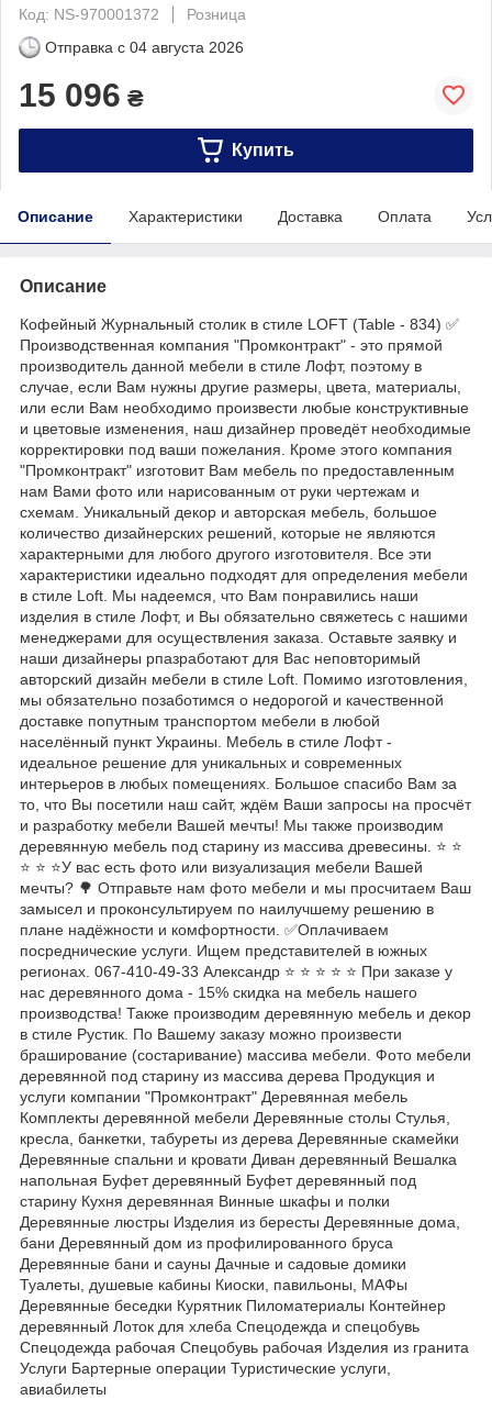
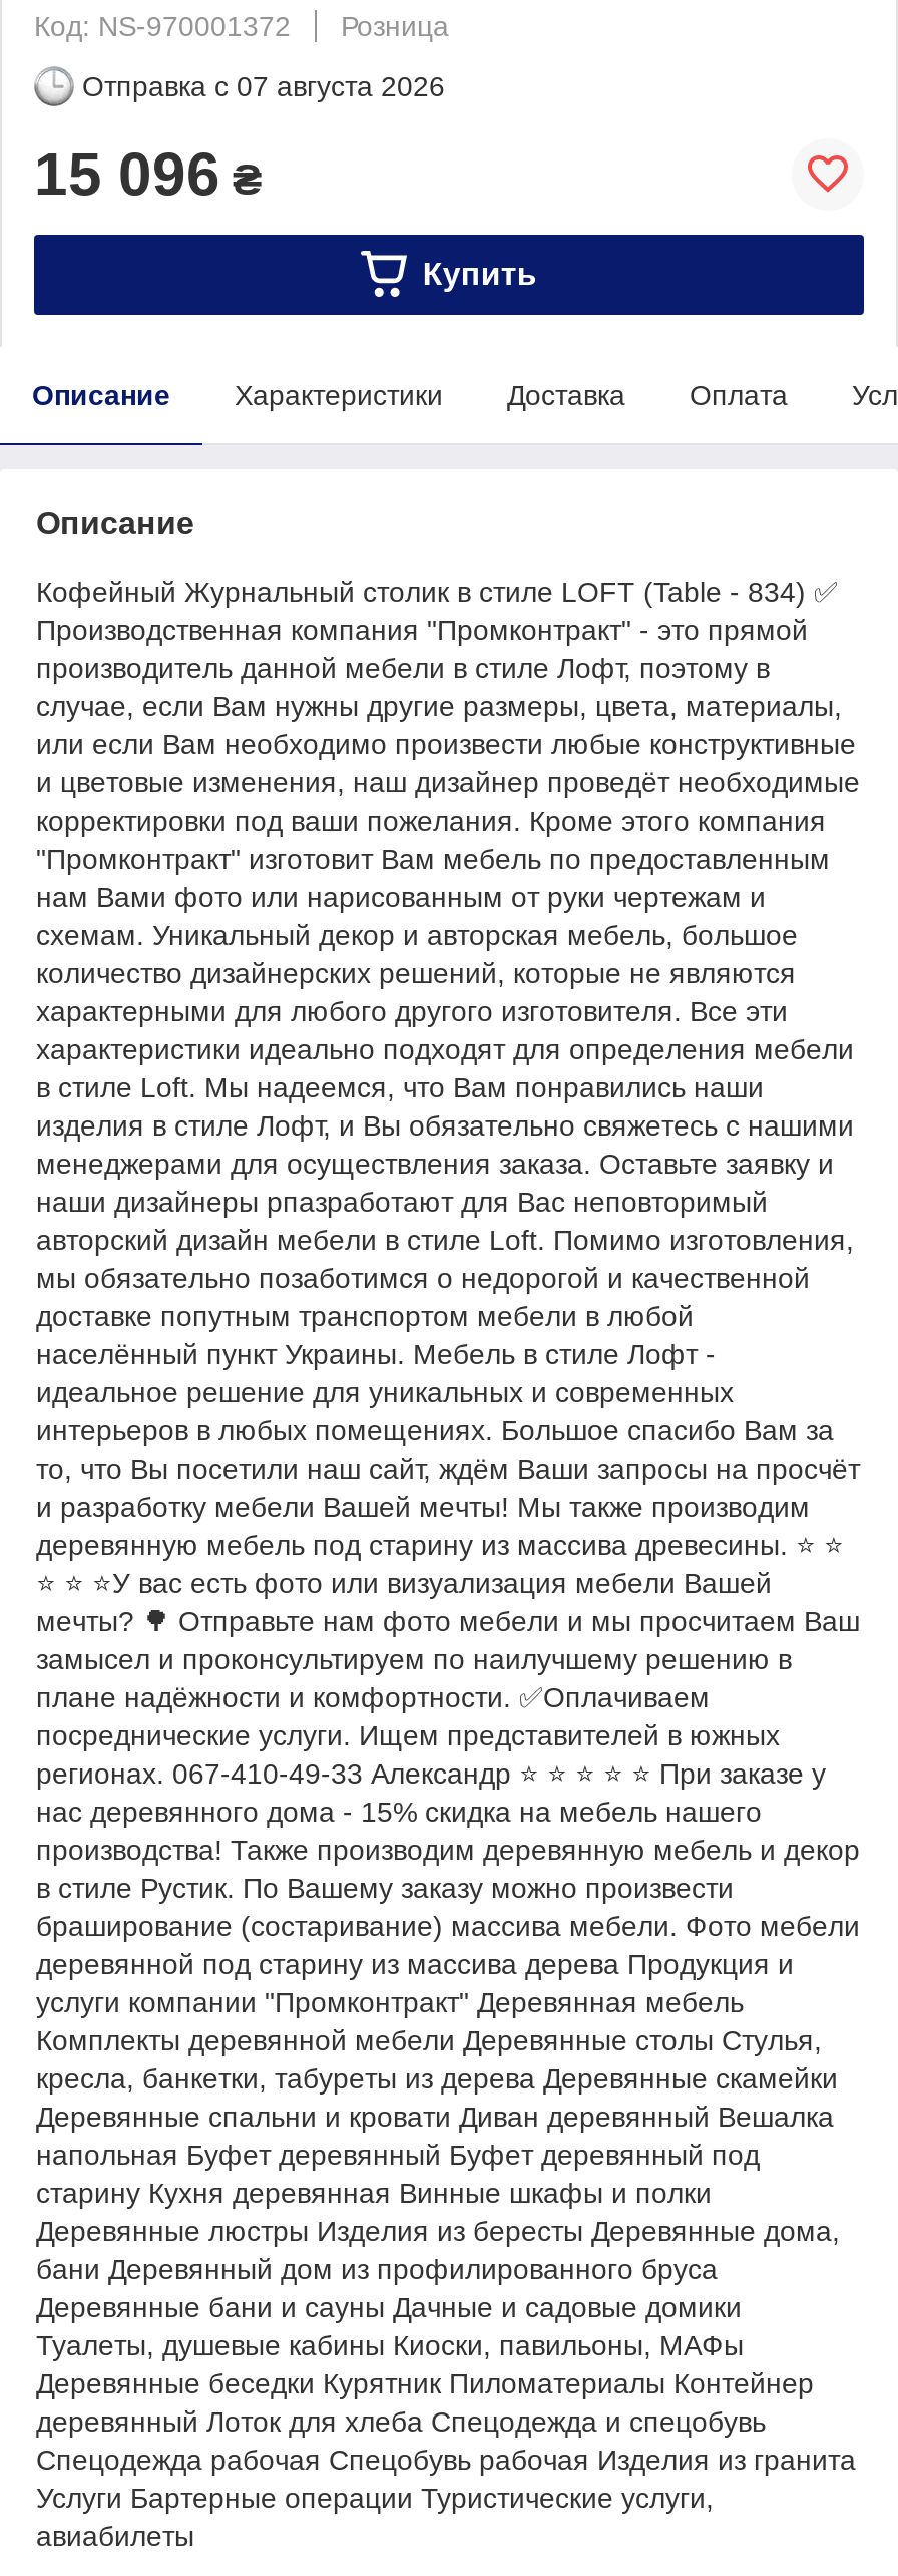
- Отправка с 04 августа 2026
+ Отправка с 07 августа 2026
